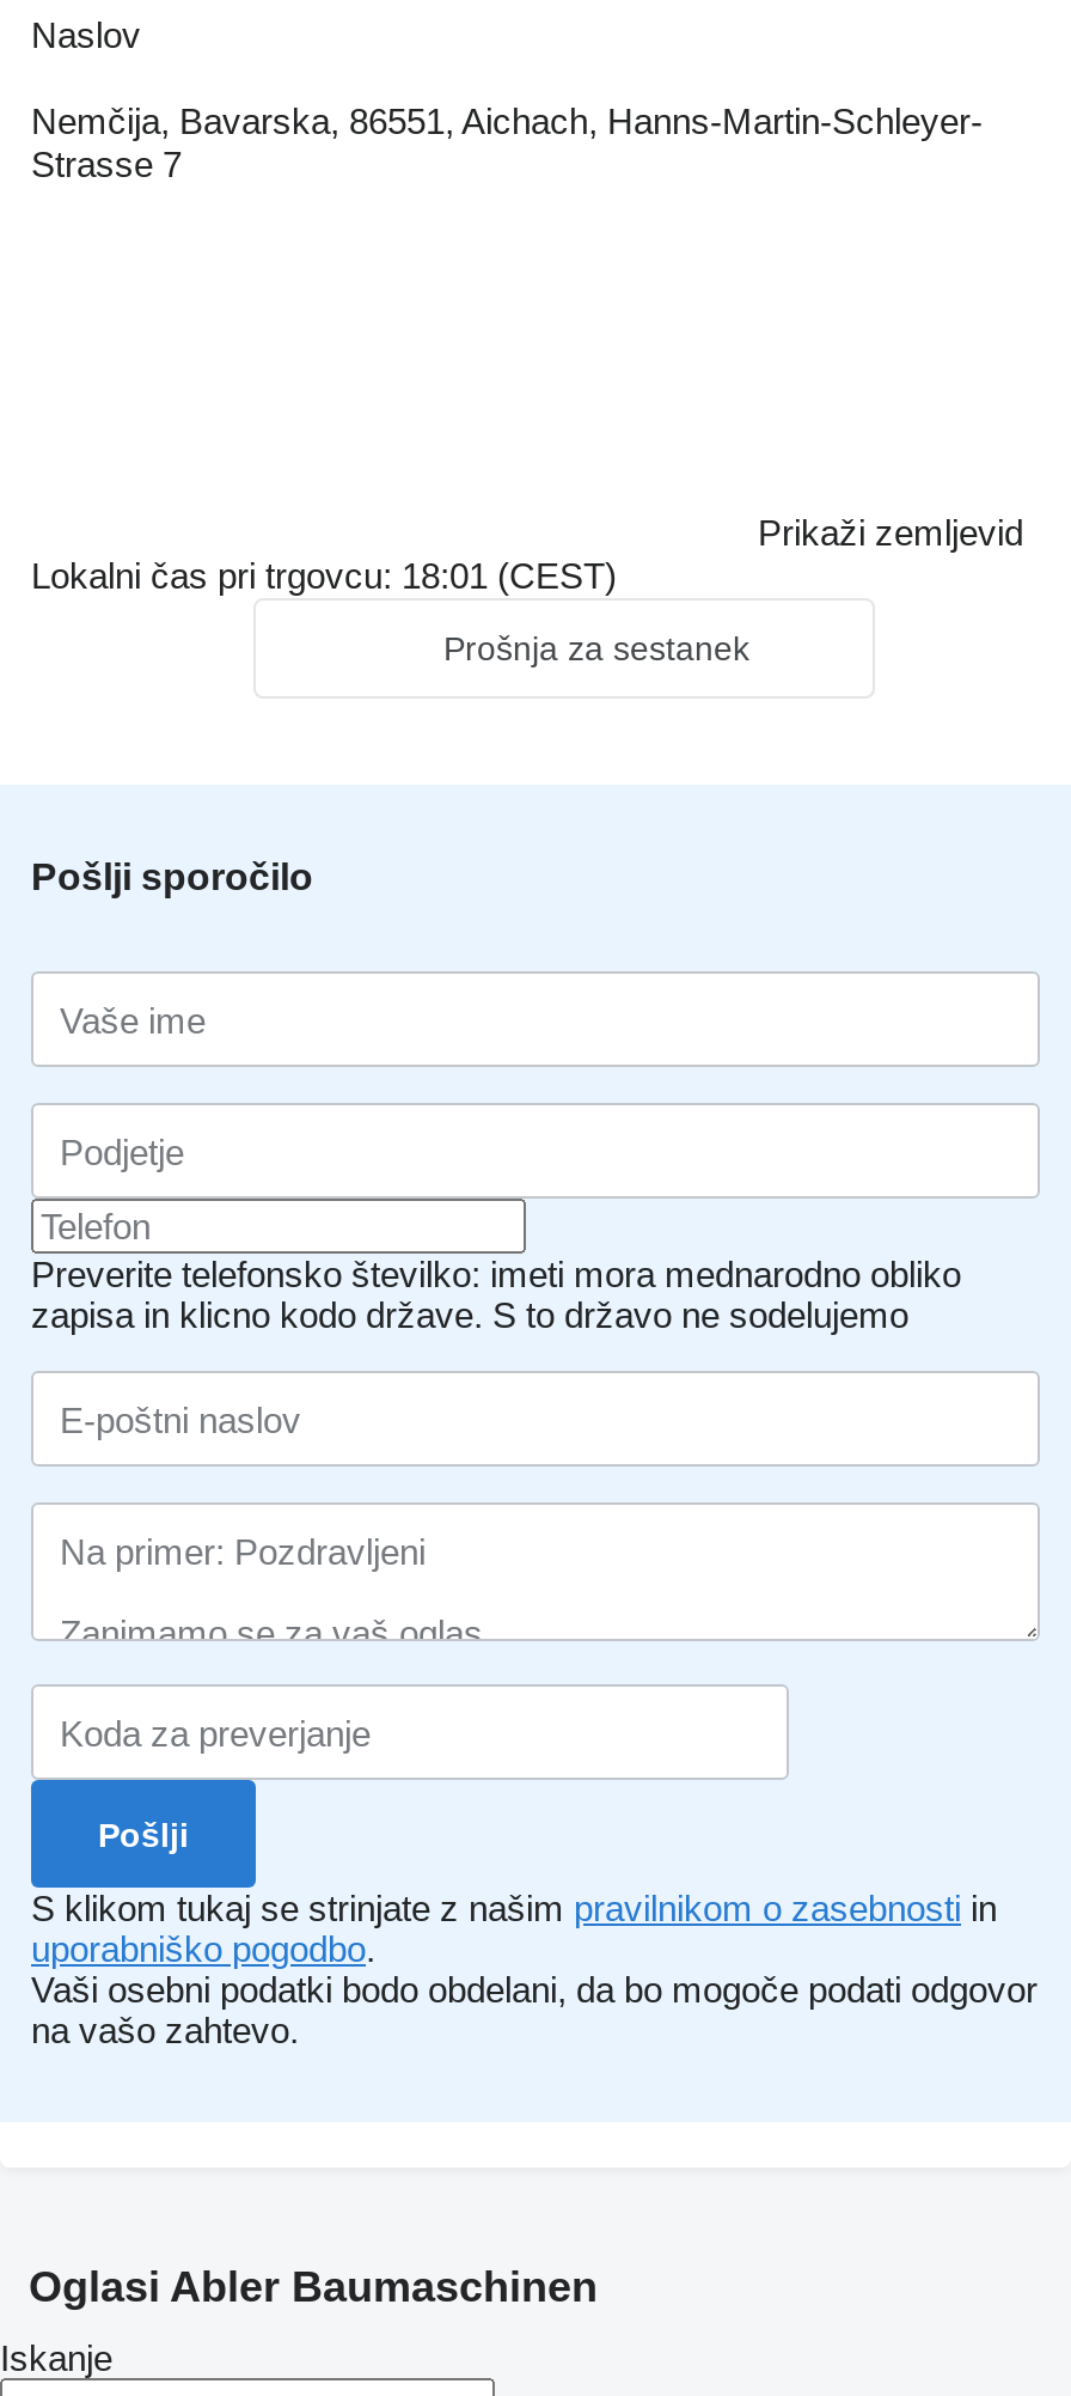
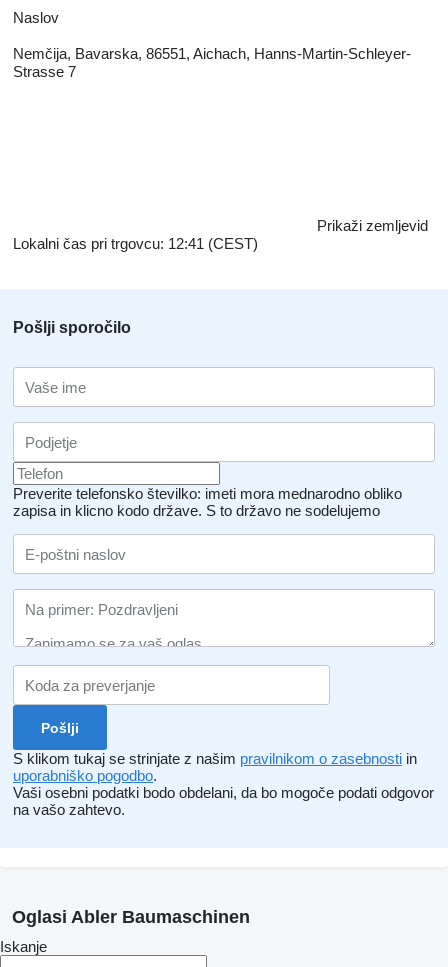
- Lokalni čas pri trgovcu: 18:01 (CEST)
- Prošnja za sestanek
+ Lokalni čas pri trgovcu: 12:41 (CEST)
